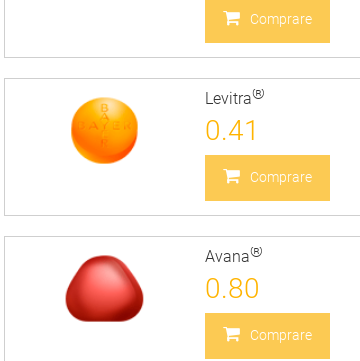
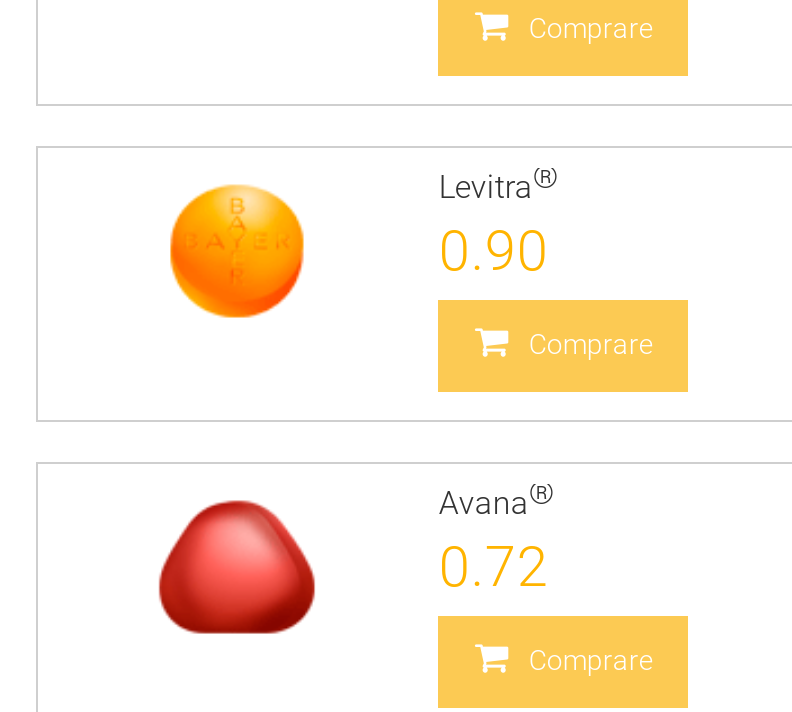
- 0.41
+ 0.90

- 0.80
+ 0.72
